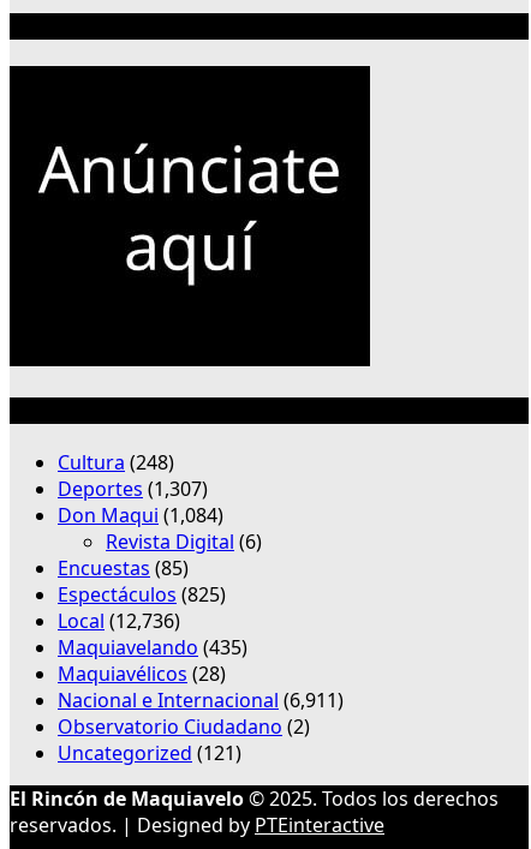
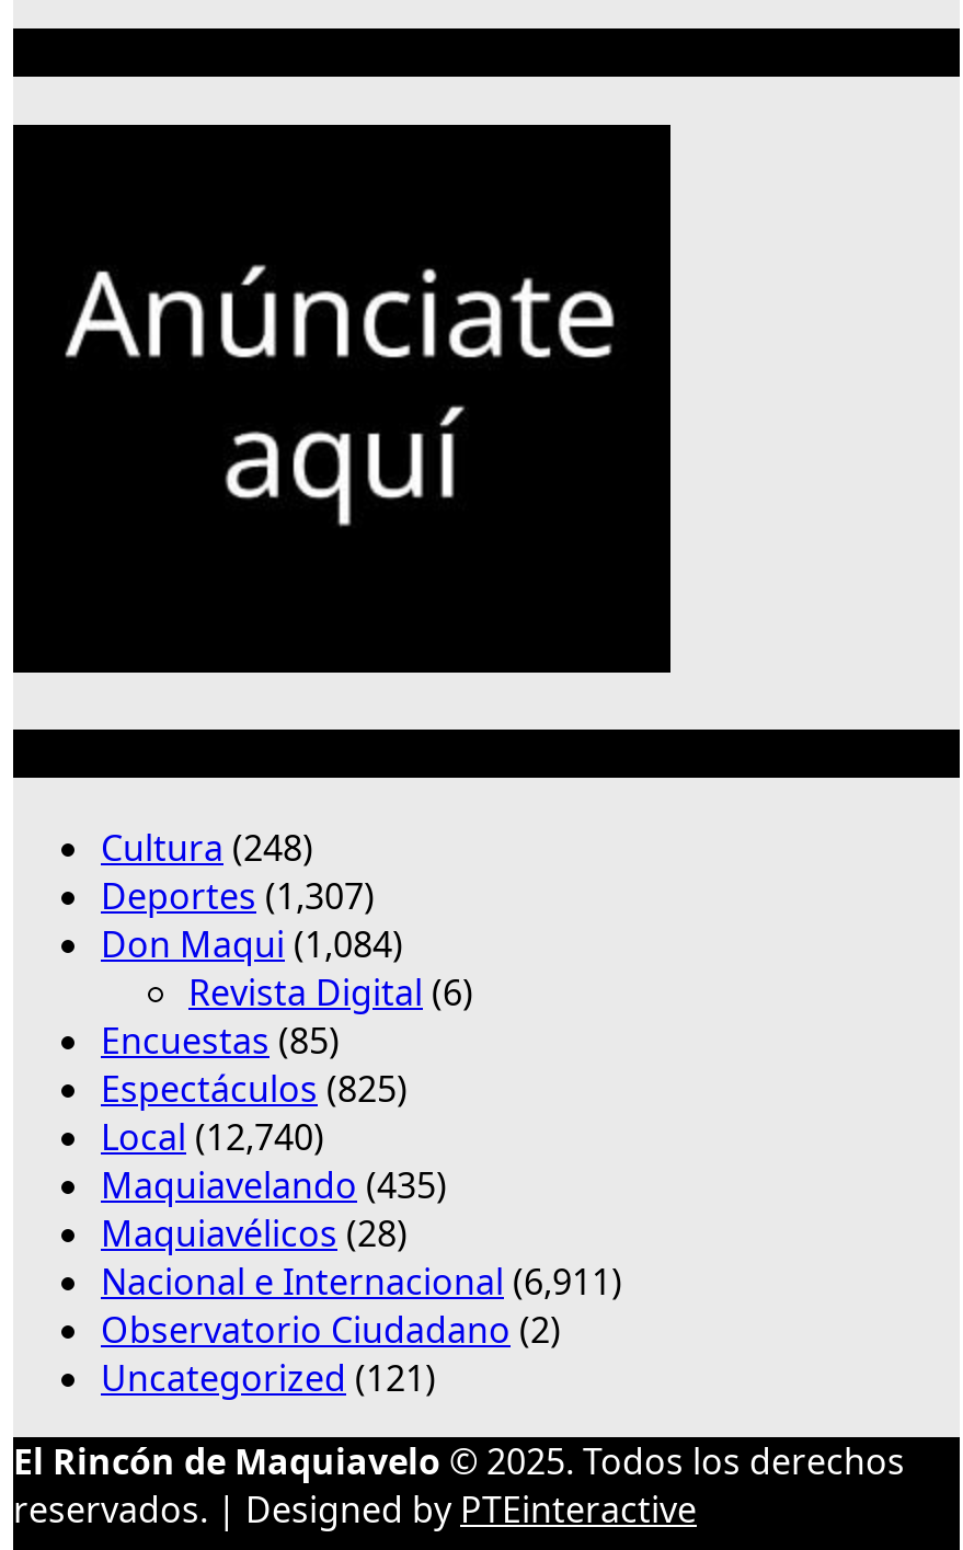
- Local (12,736)
+ Local (12,740)
